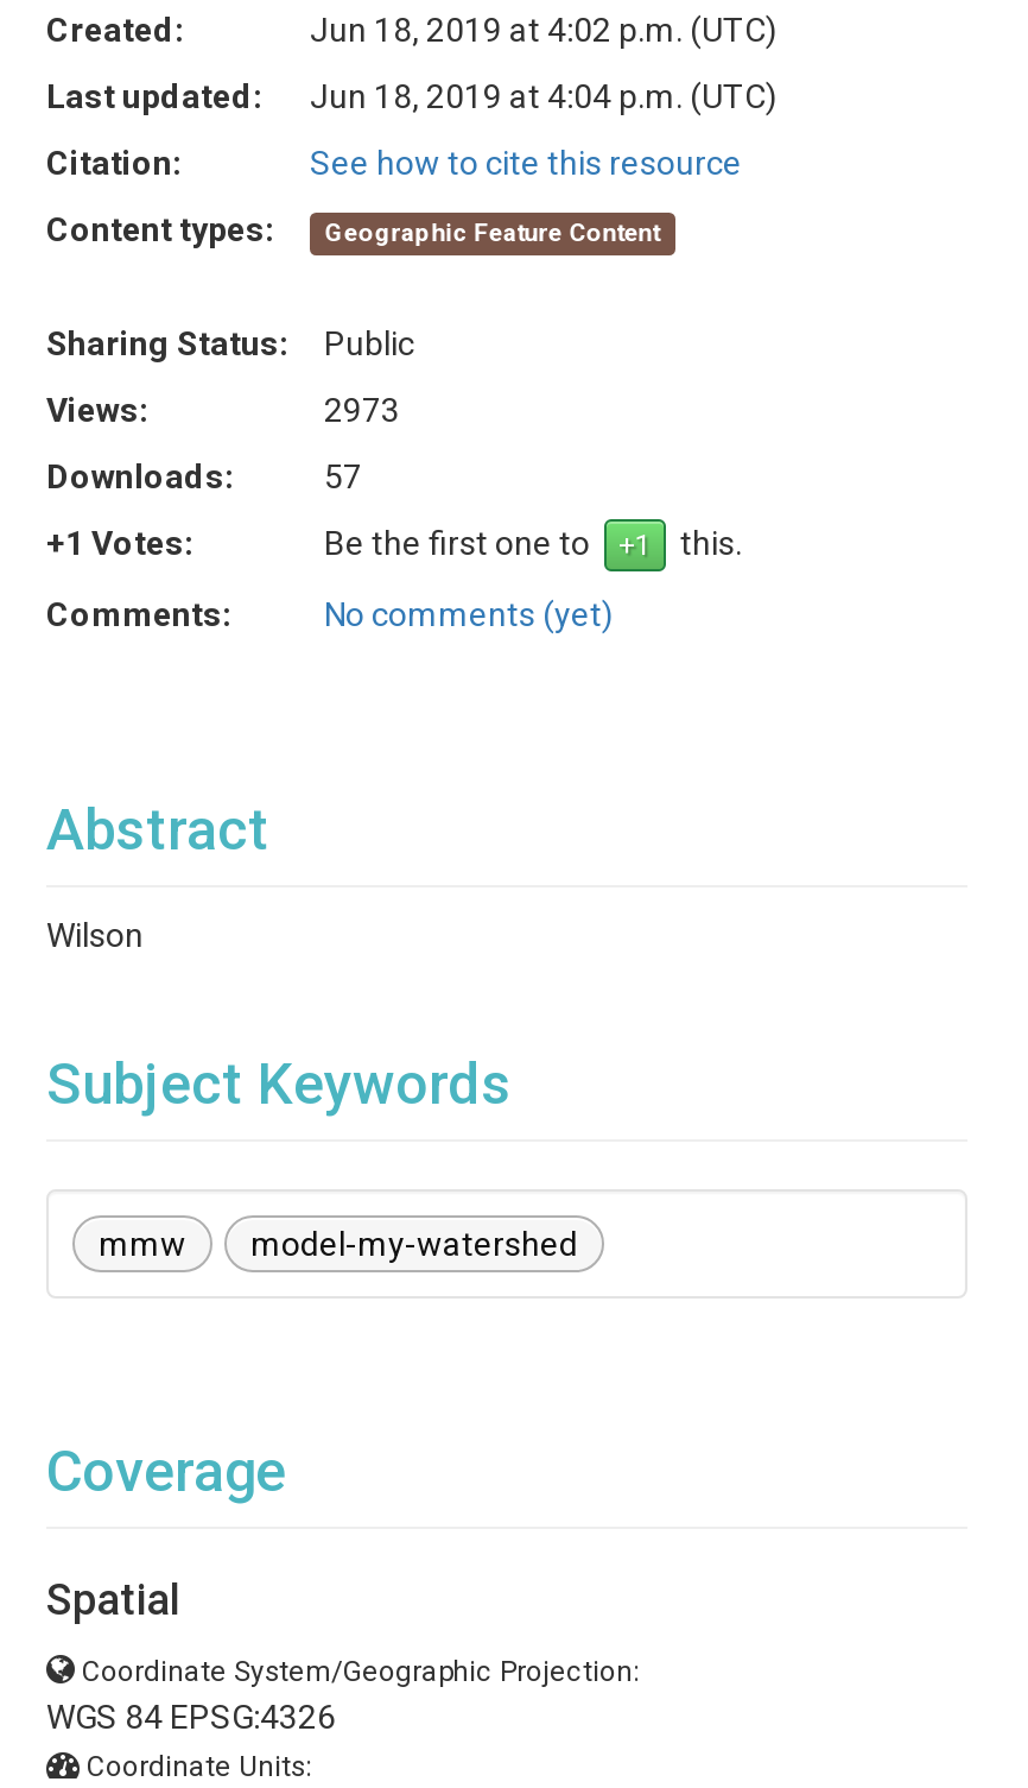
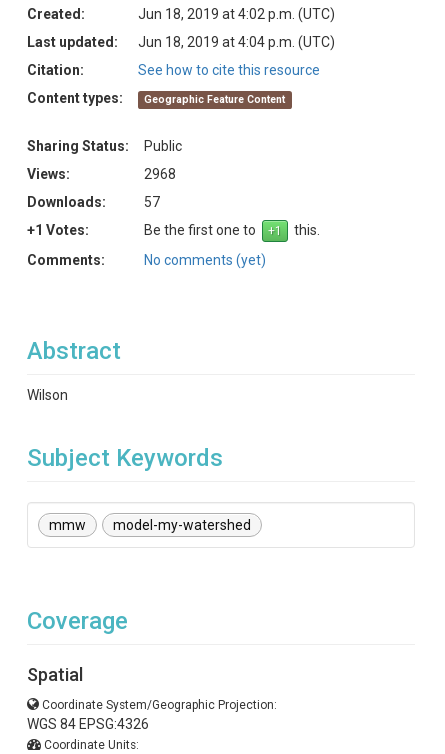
- 2973
+ 2968
